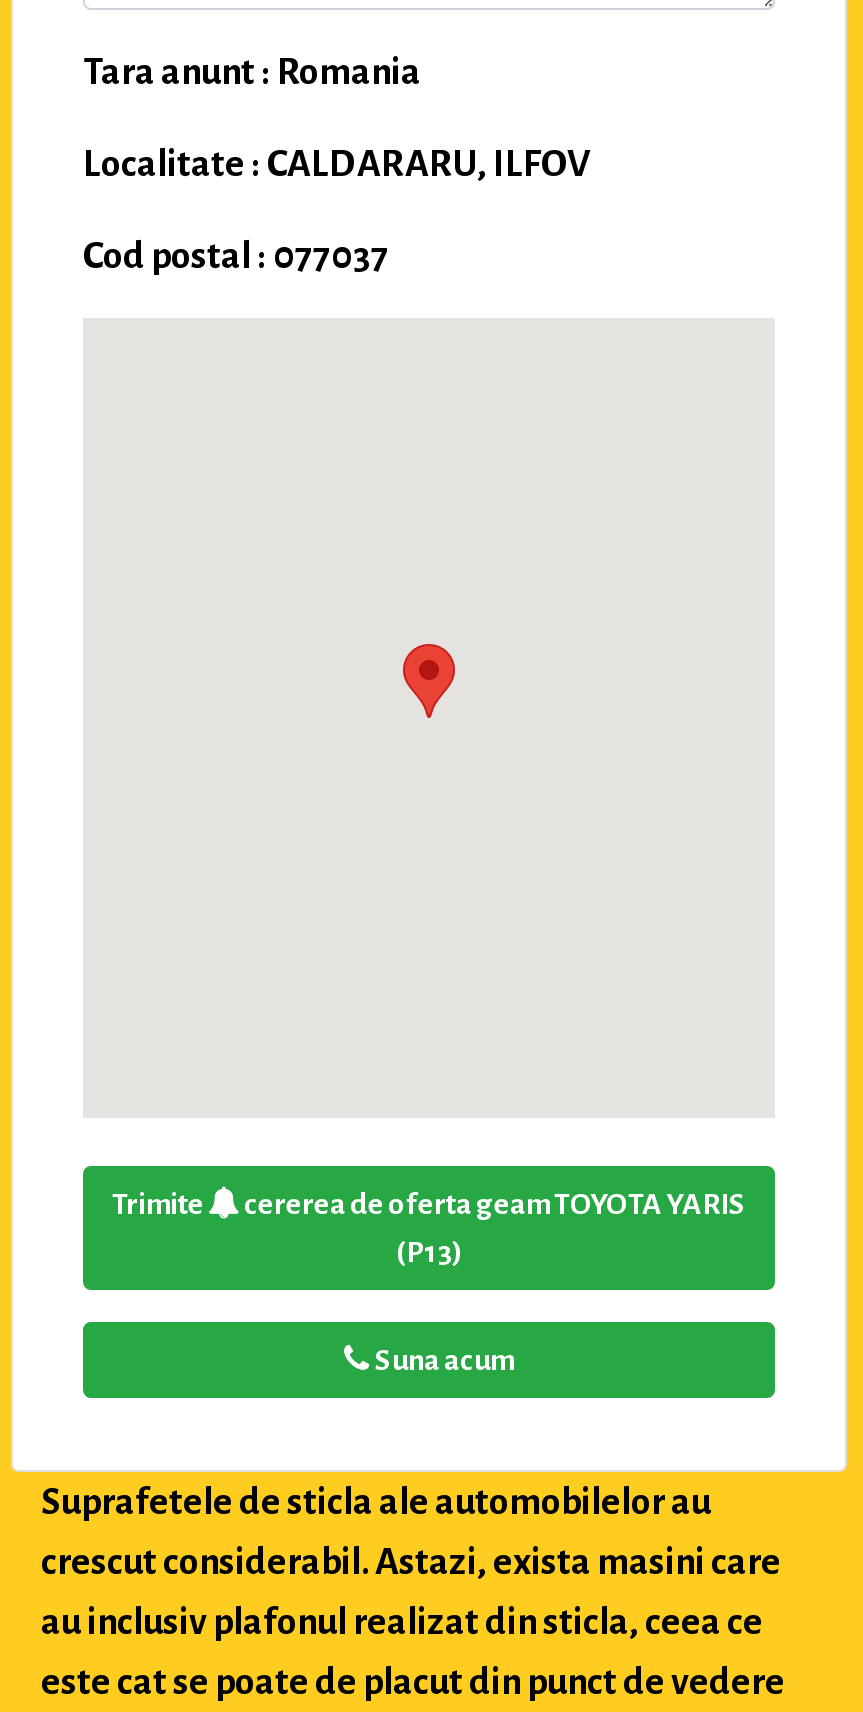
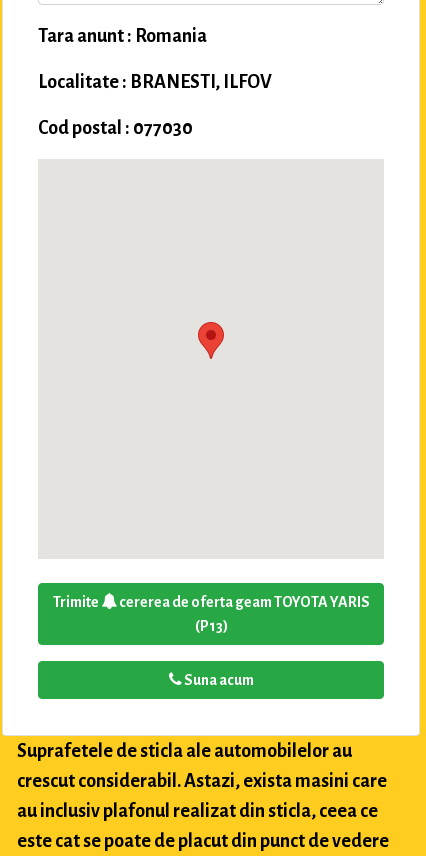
- Localitate : CALDARARU, ILFOV
+ Localitate : BRANESTI, ILFOV

- Cod postal : 077037
+ Cod postal : 077030
